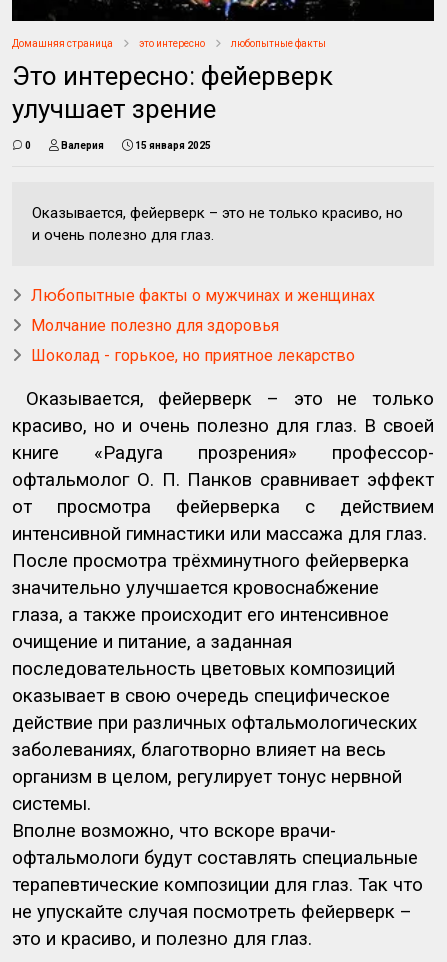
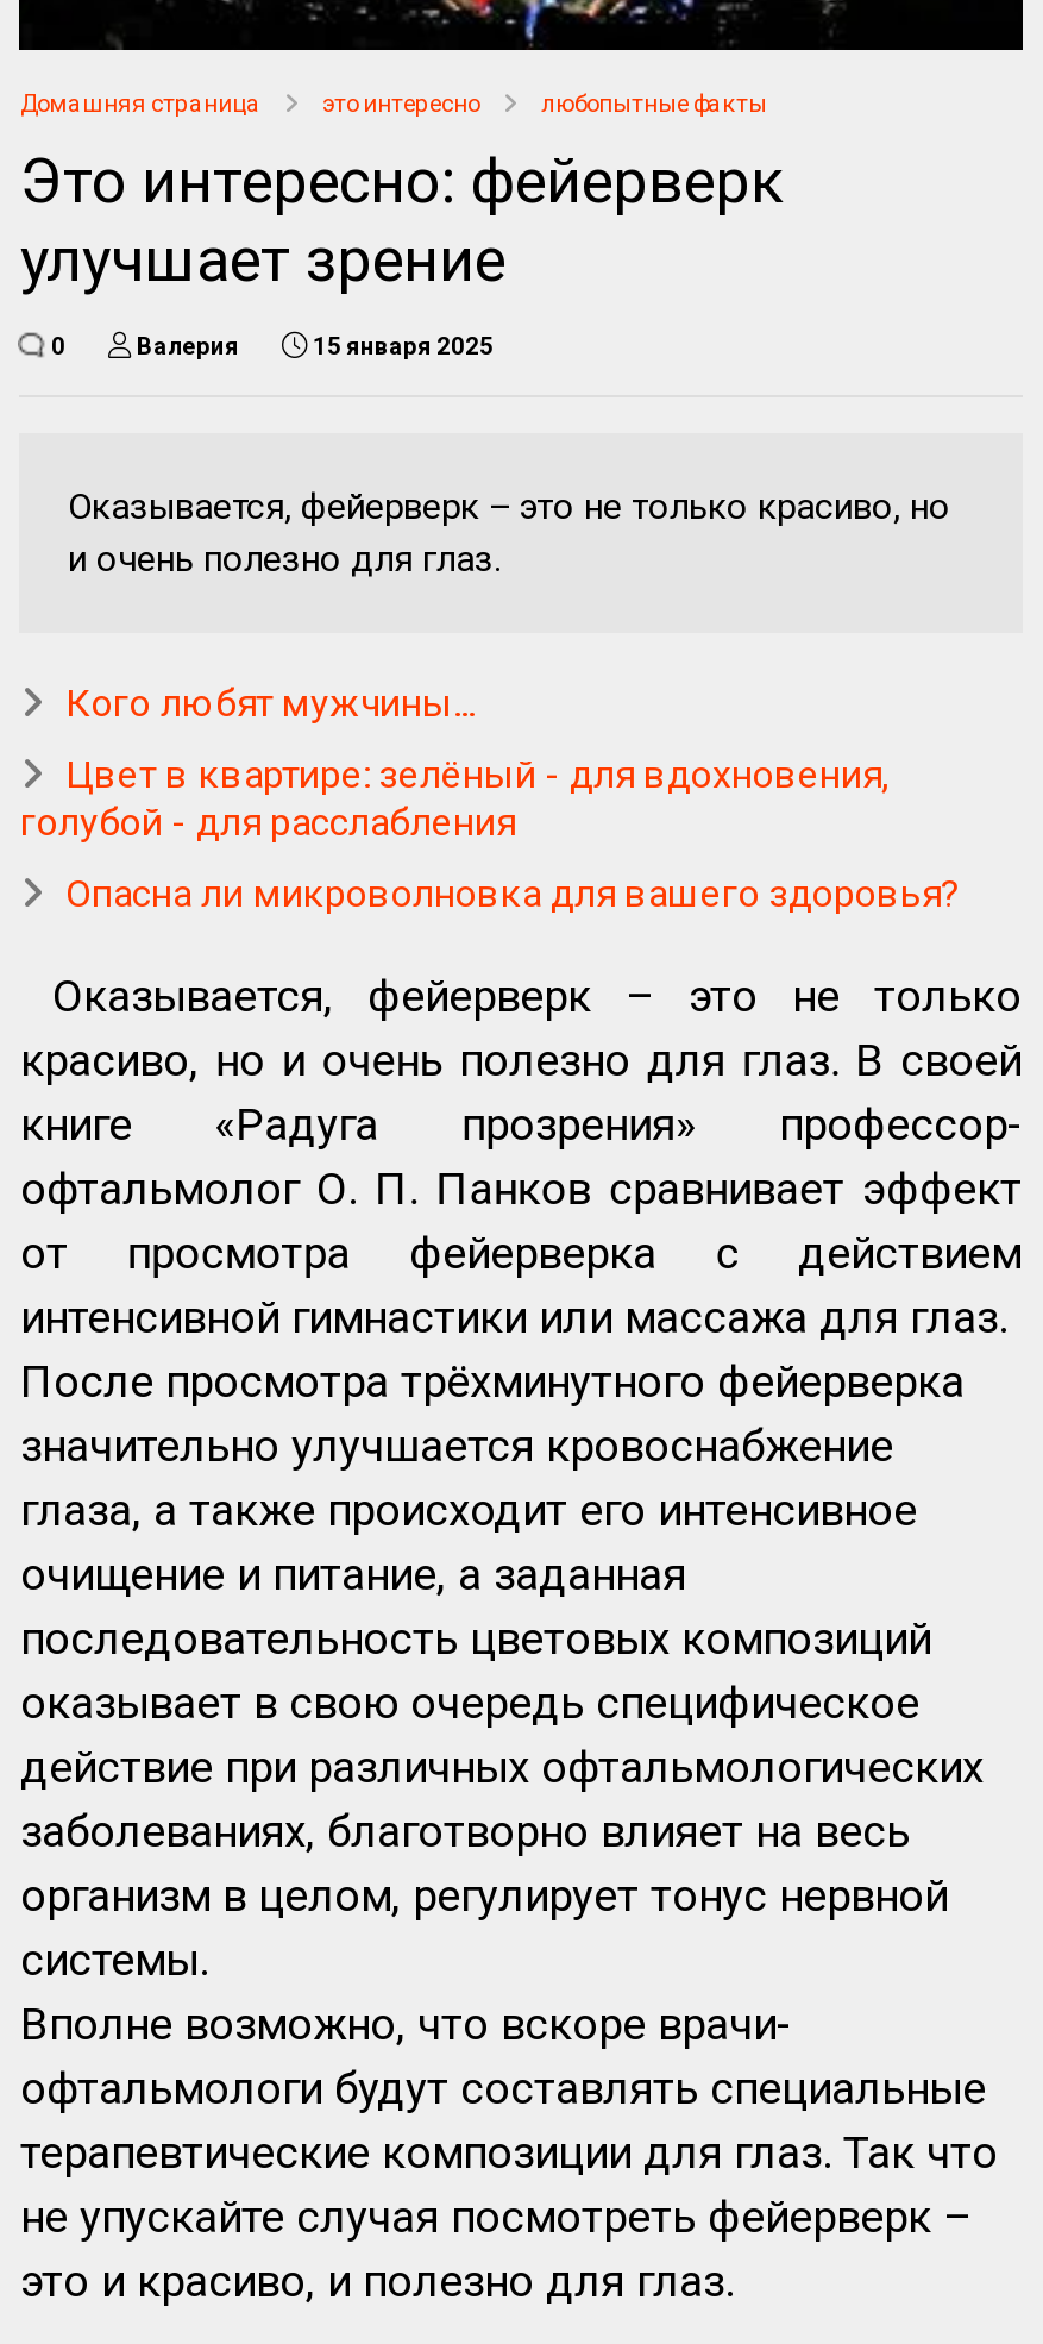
- Любопытные факты о мужчинах и женщинах
+ Кого любят мужчины...

- Молчание полезно для здоровья
+ Цвет в квартире: зелёный - для вдохновения,
+ голубой - для расслабления

- Шоколад - горькое, но приятное лекарство
+ Опасна ли микроволновка для вашего здоровья?
